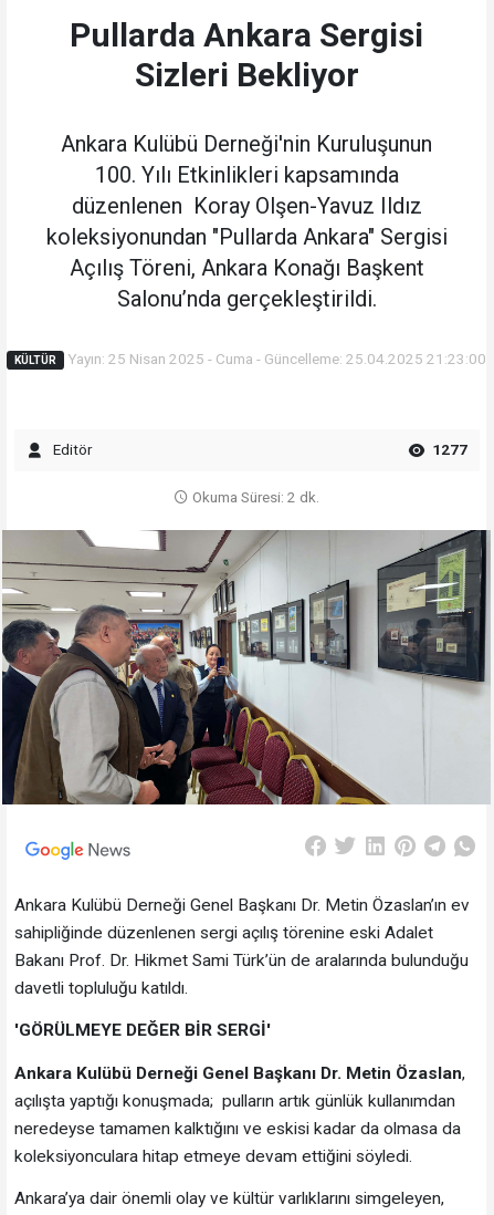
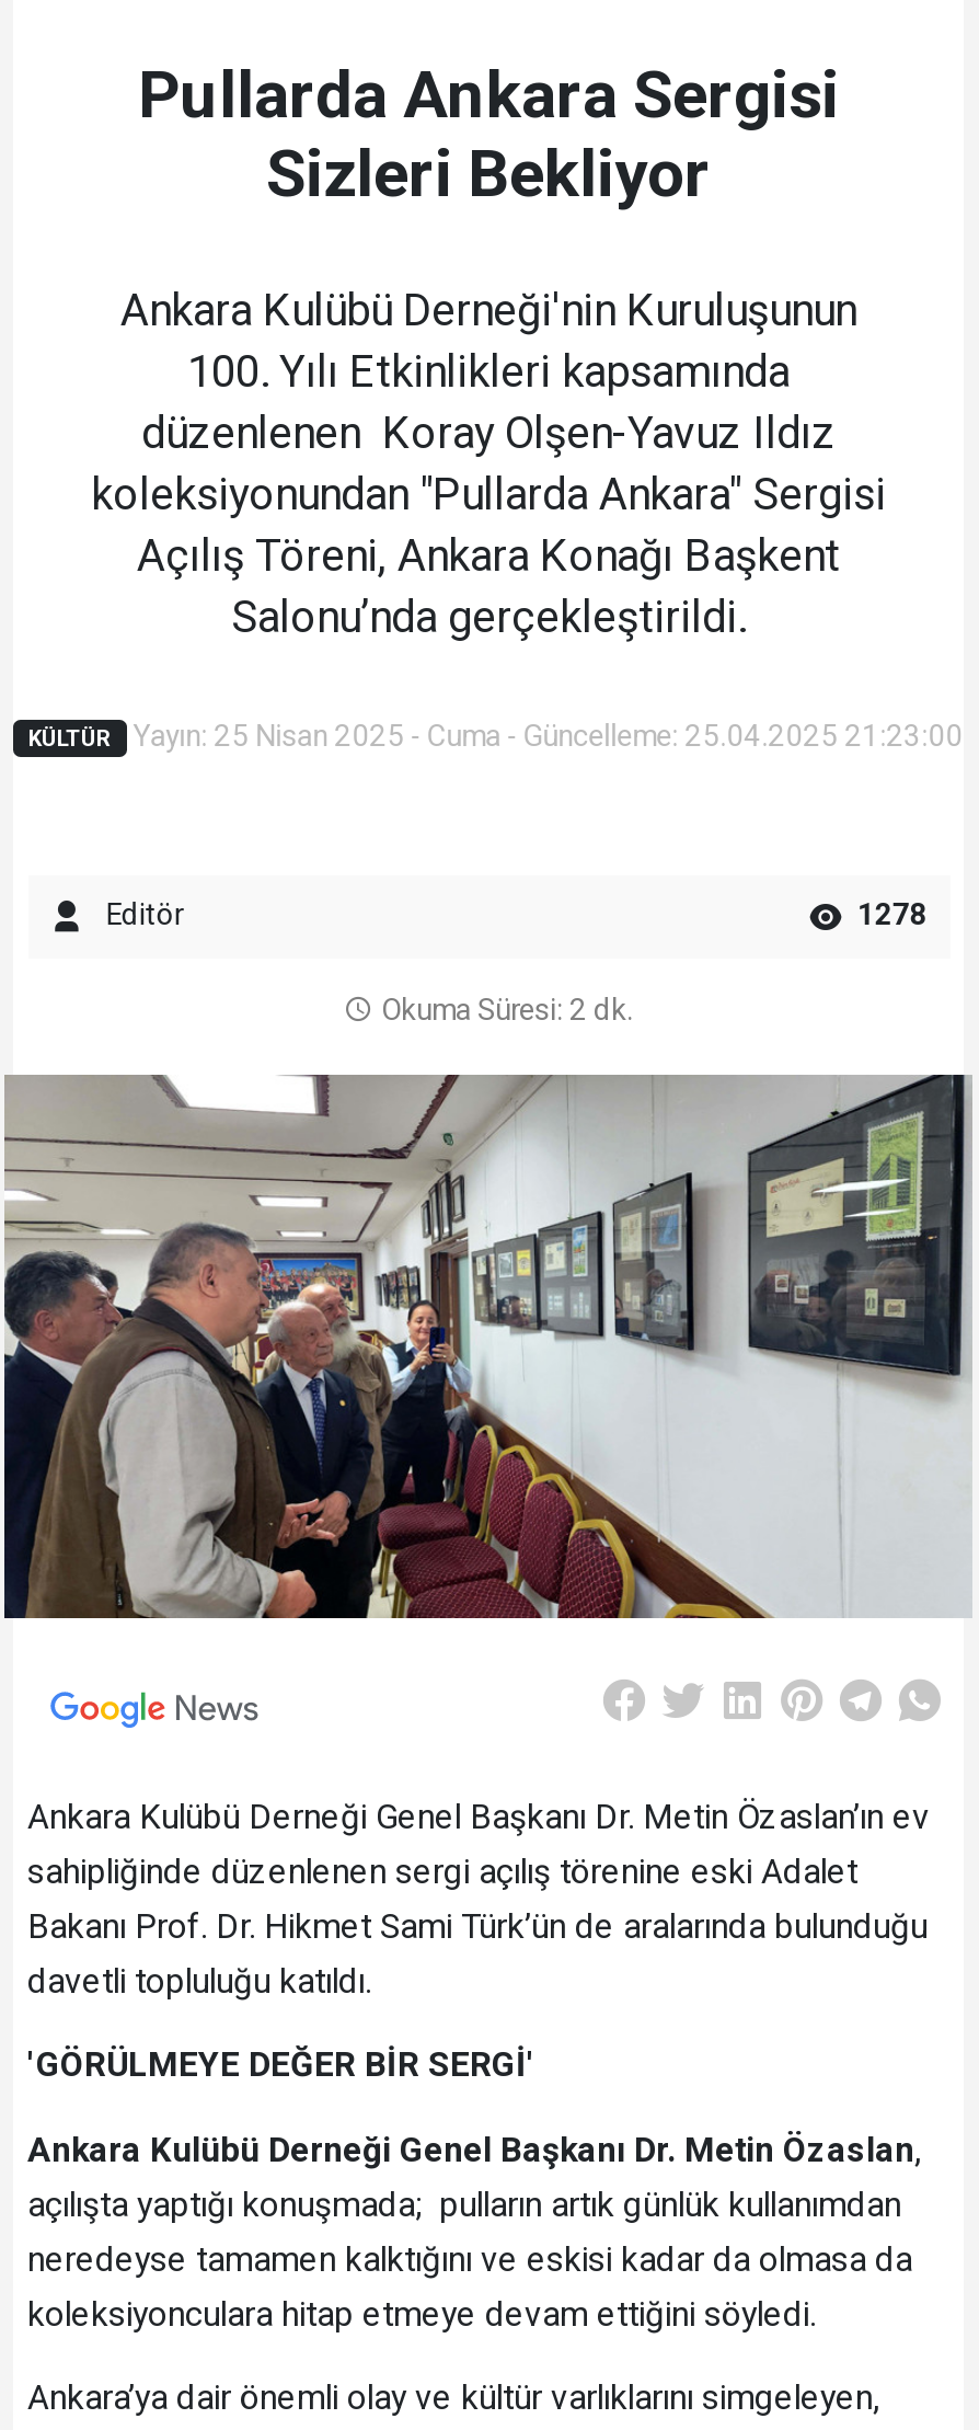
- 1277
+ 1278
